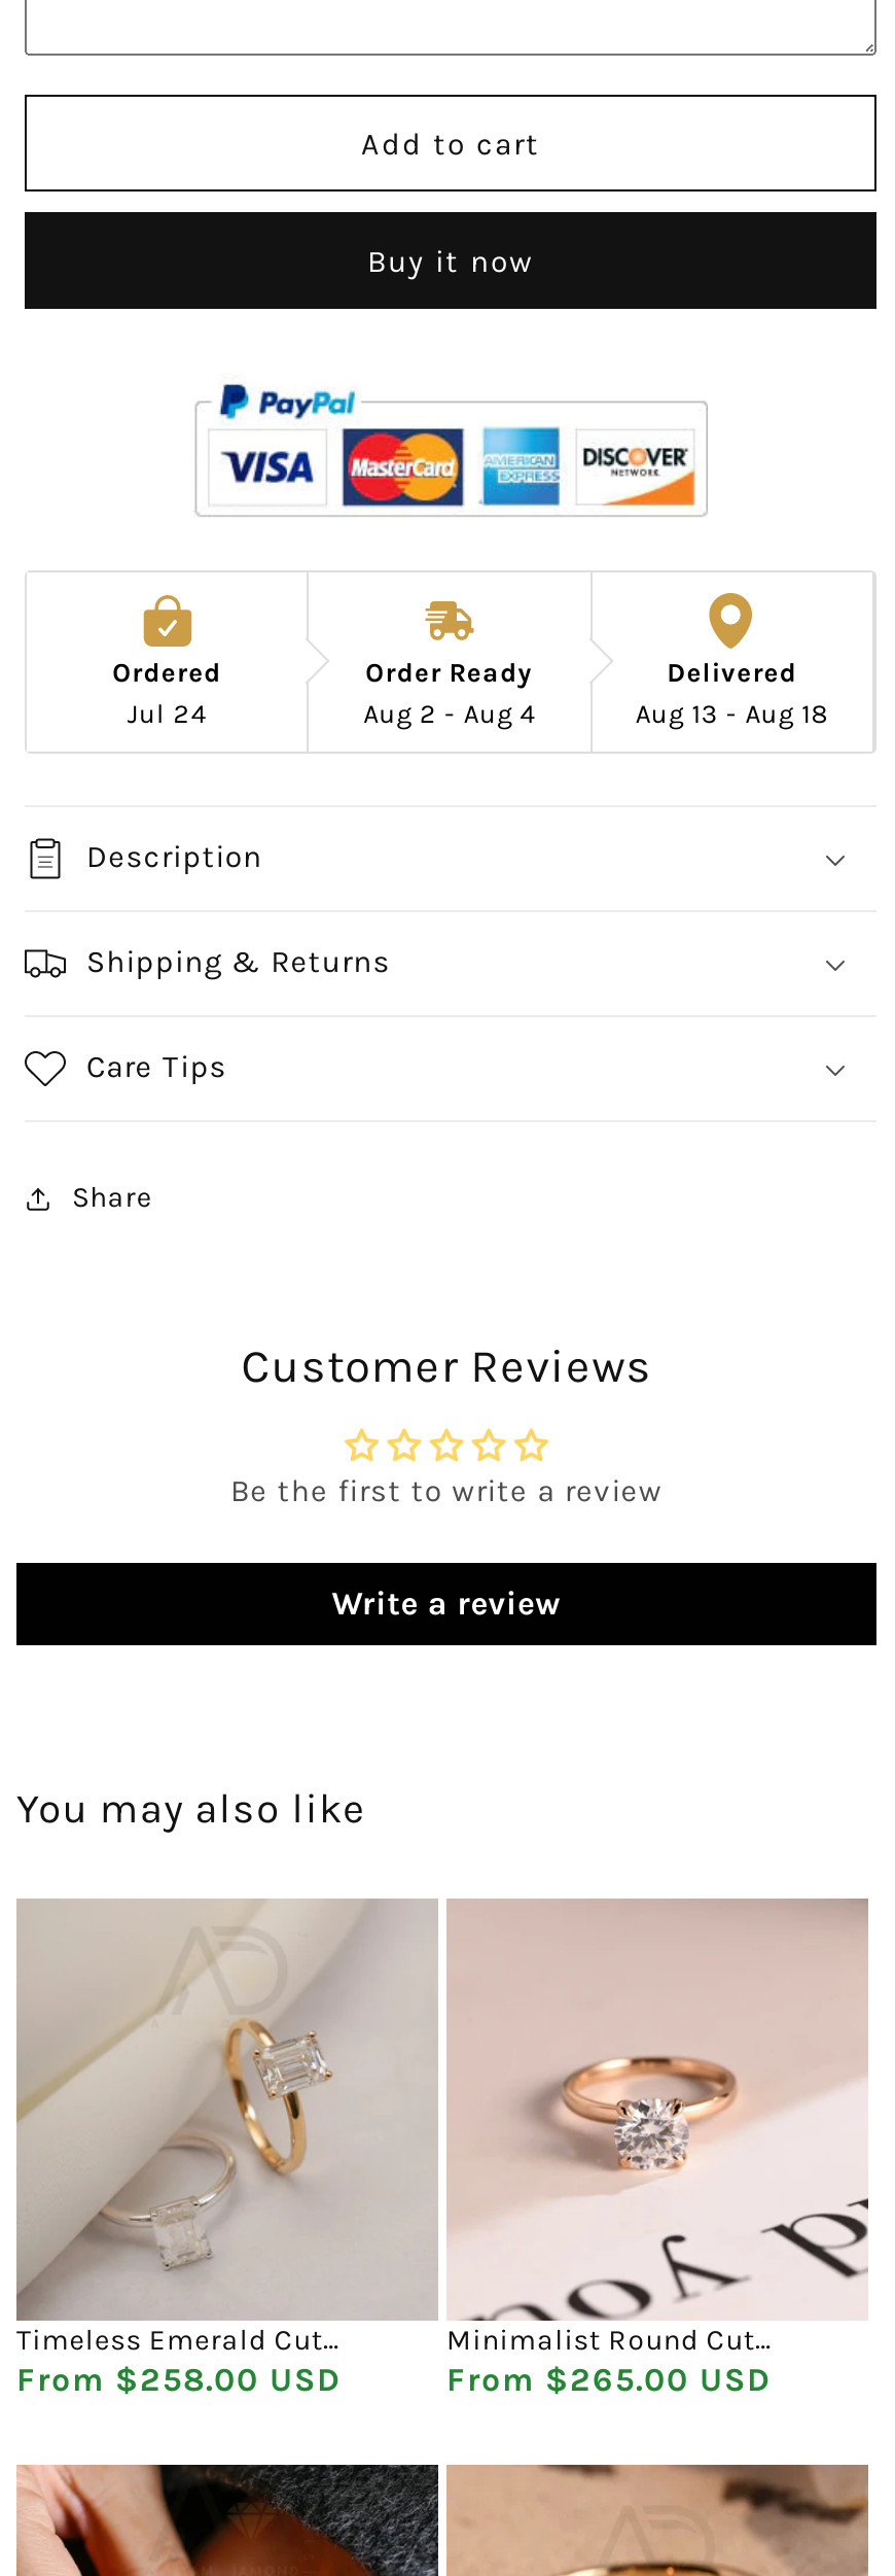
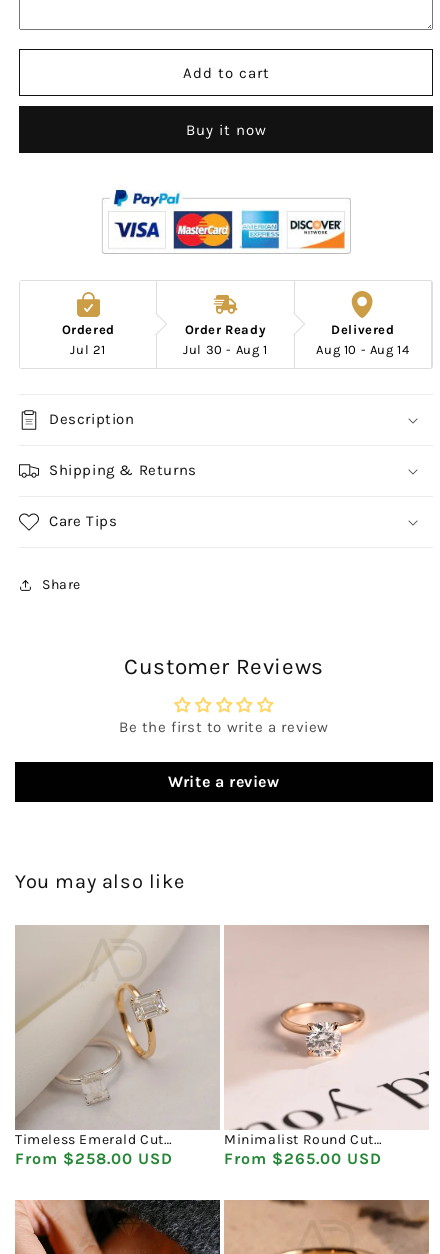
- Jul 24
+ Jul 21

- Aug 2 - Aug 4
+ Jul 30 - Aug 1

- Aug 13 - Aug 18
+ Aug 10 - Aug 14
